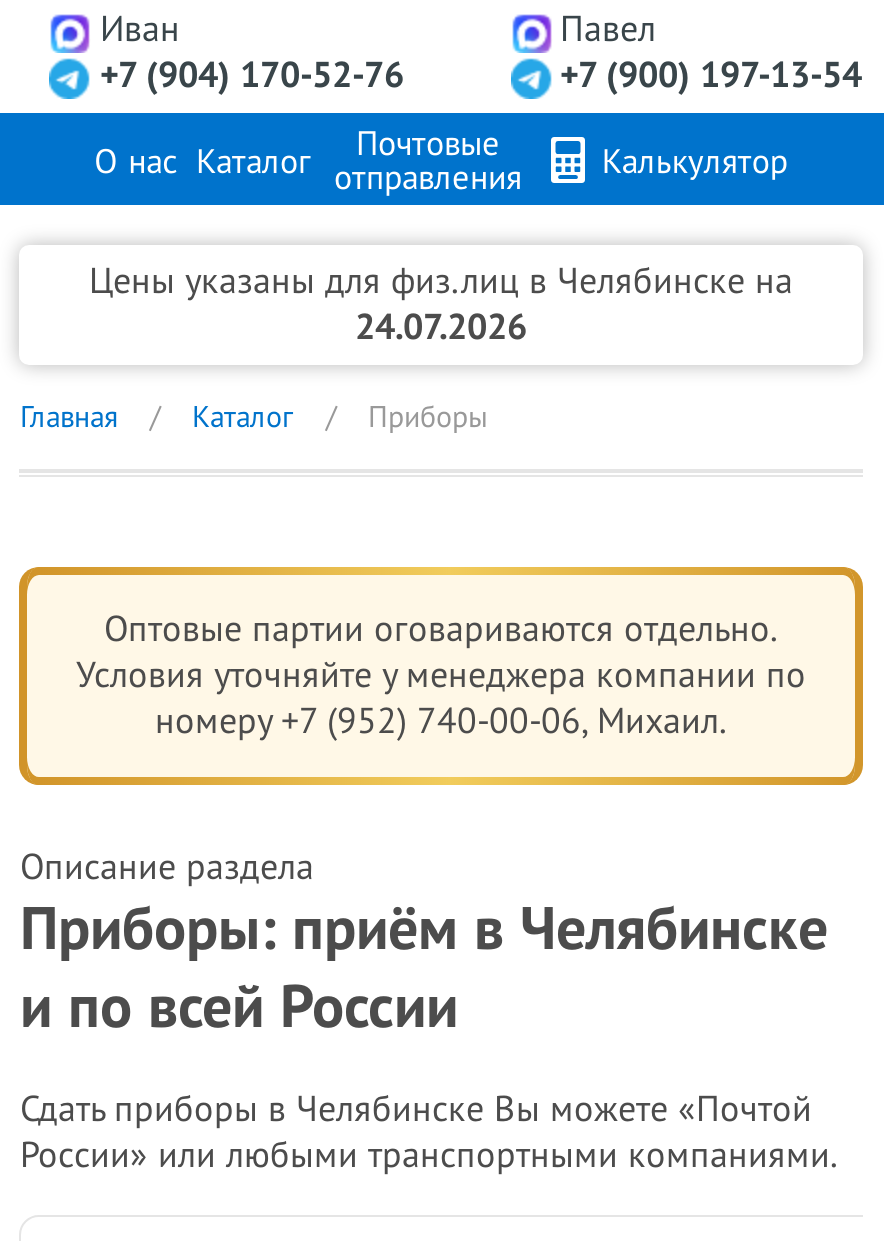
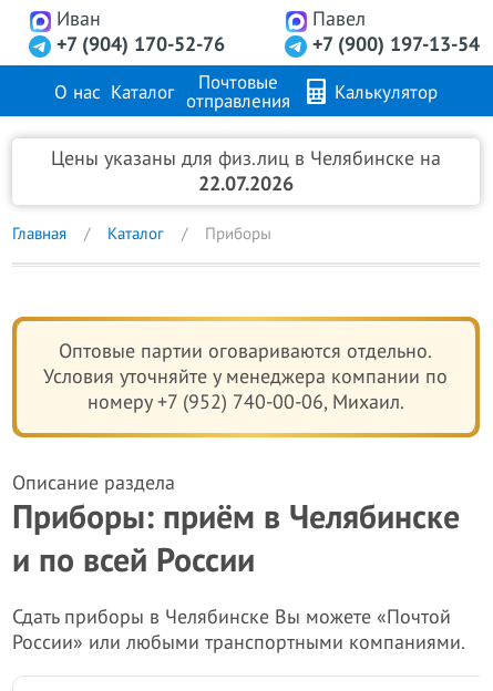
- 24.07.2026
+ 22.07.2026
